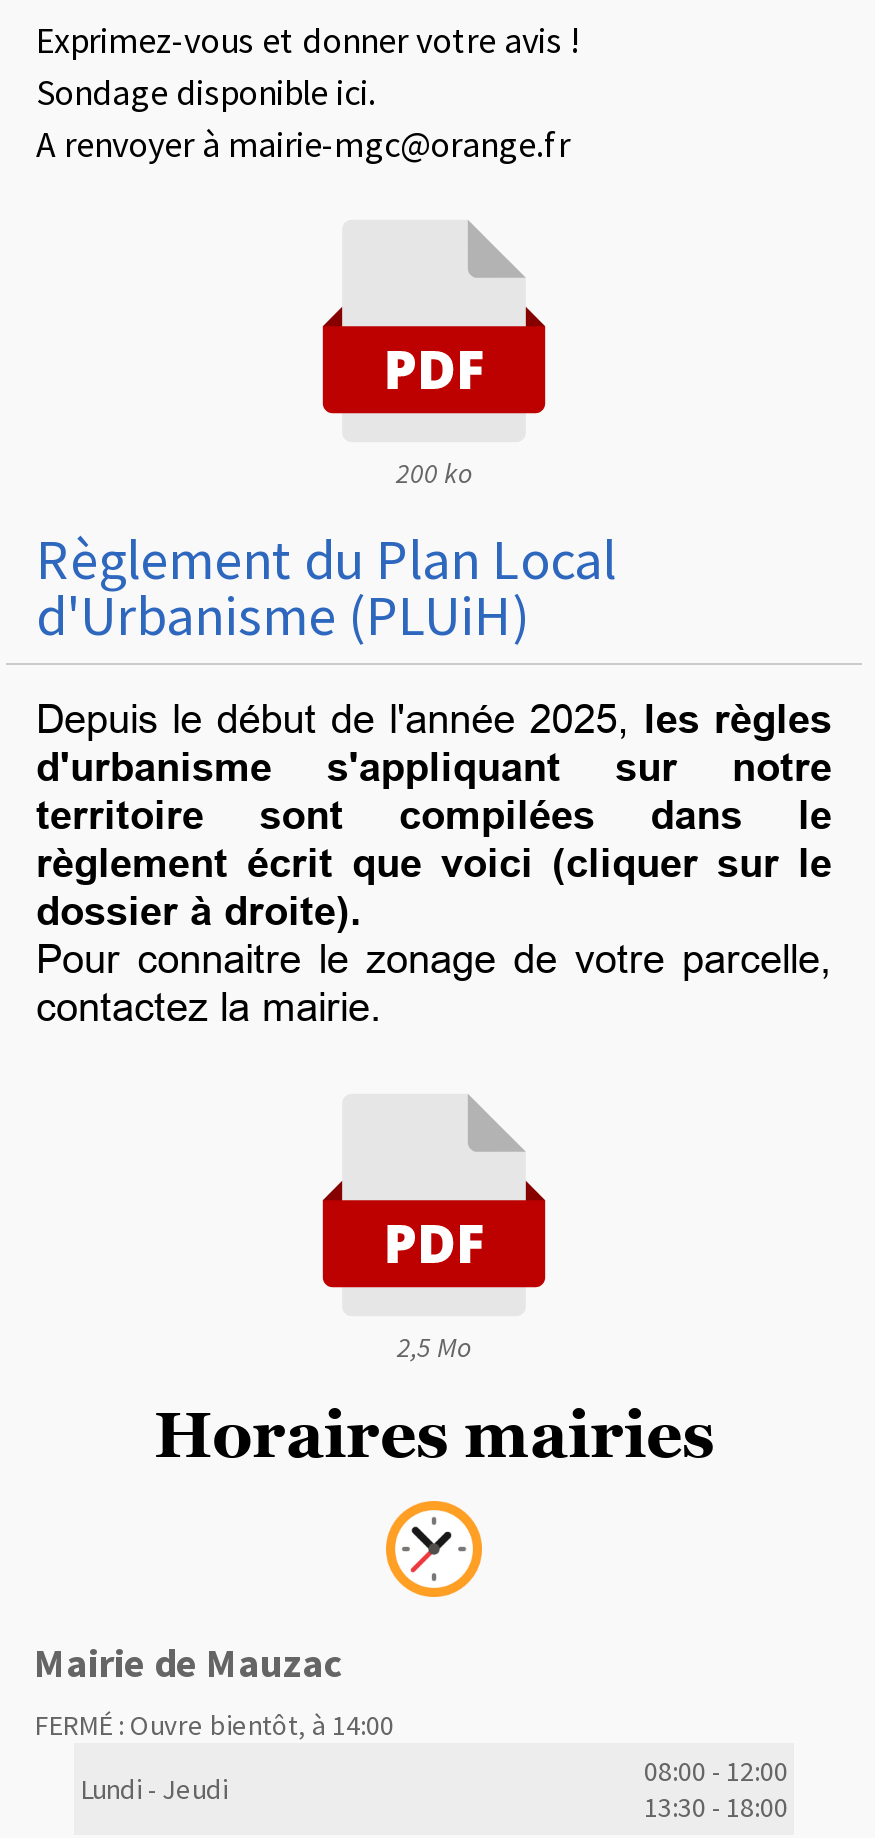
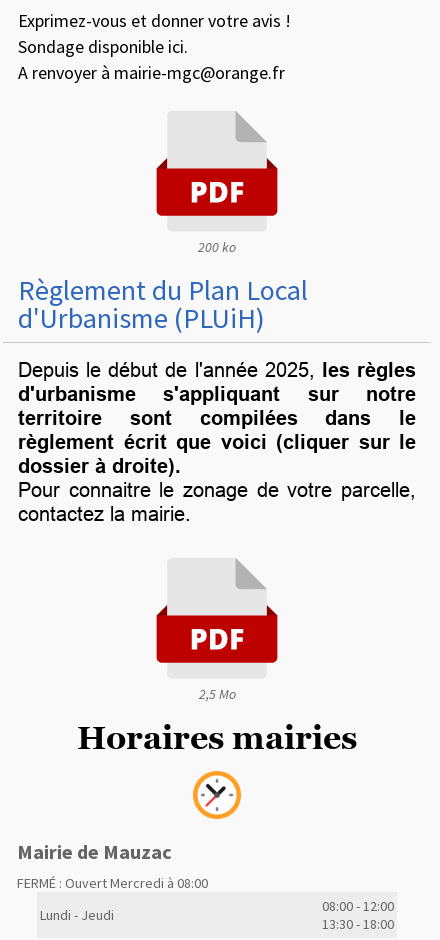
moved down: [image]

moved up: [image]

- FERMÉ : Ouvre bientôt, à 14:00
+ FERMÉ : Ouvert Mercredi à 08:00
